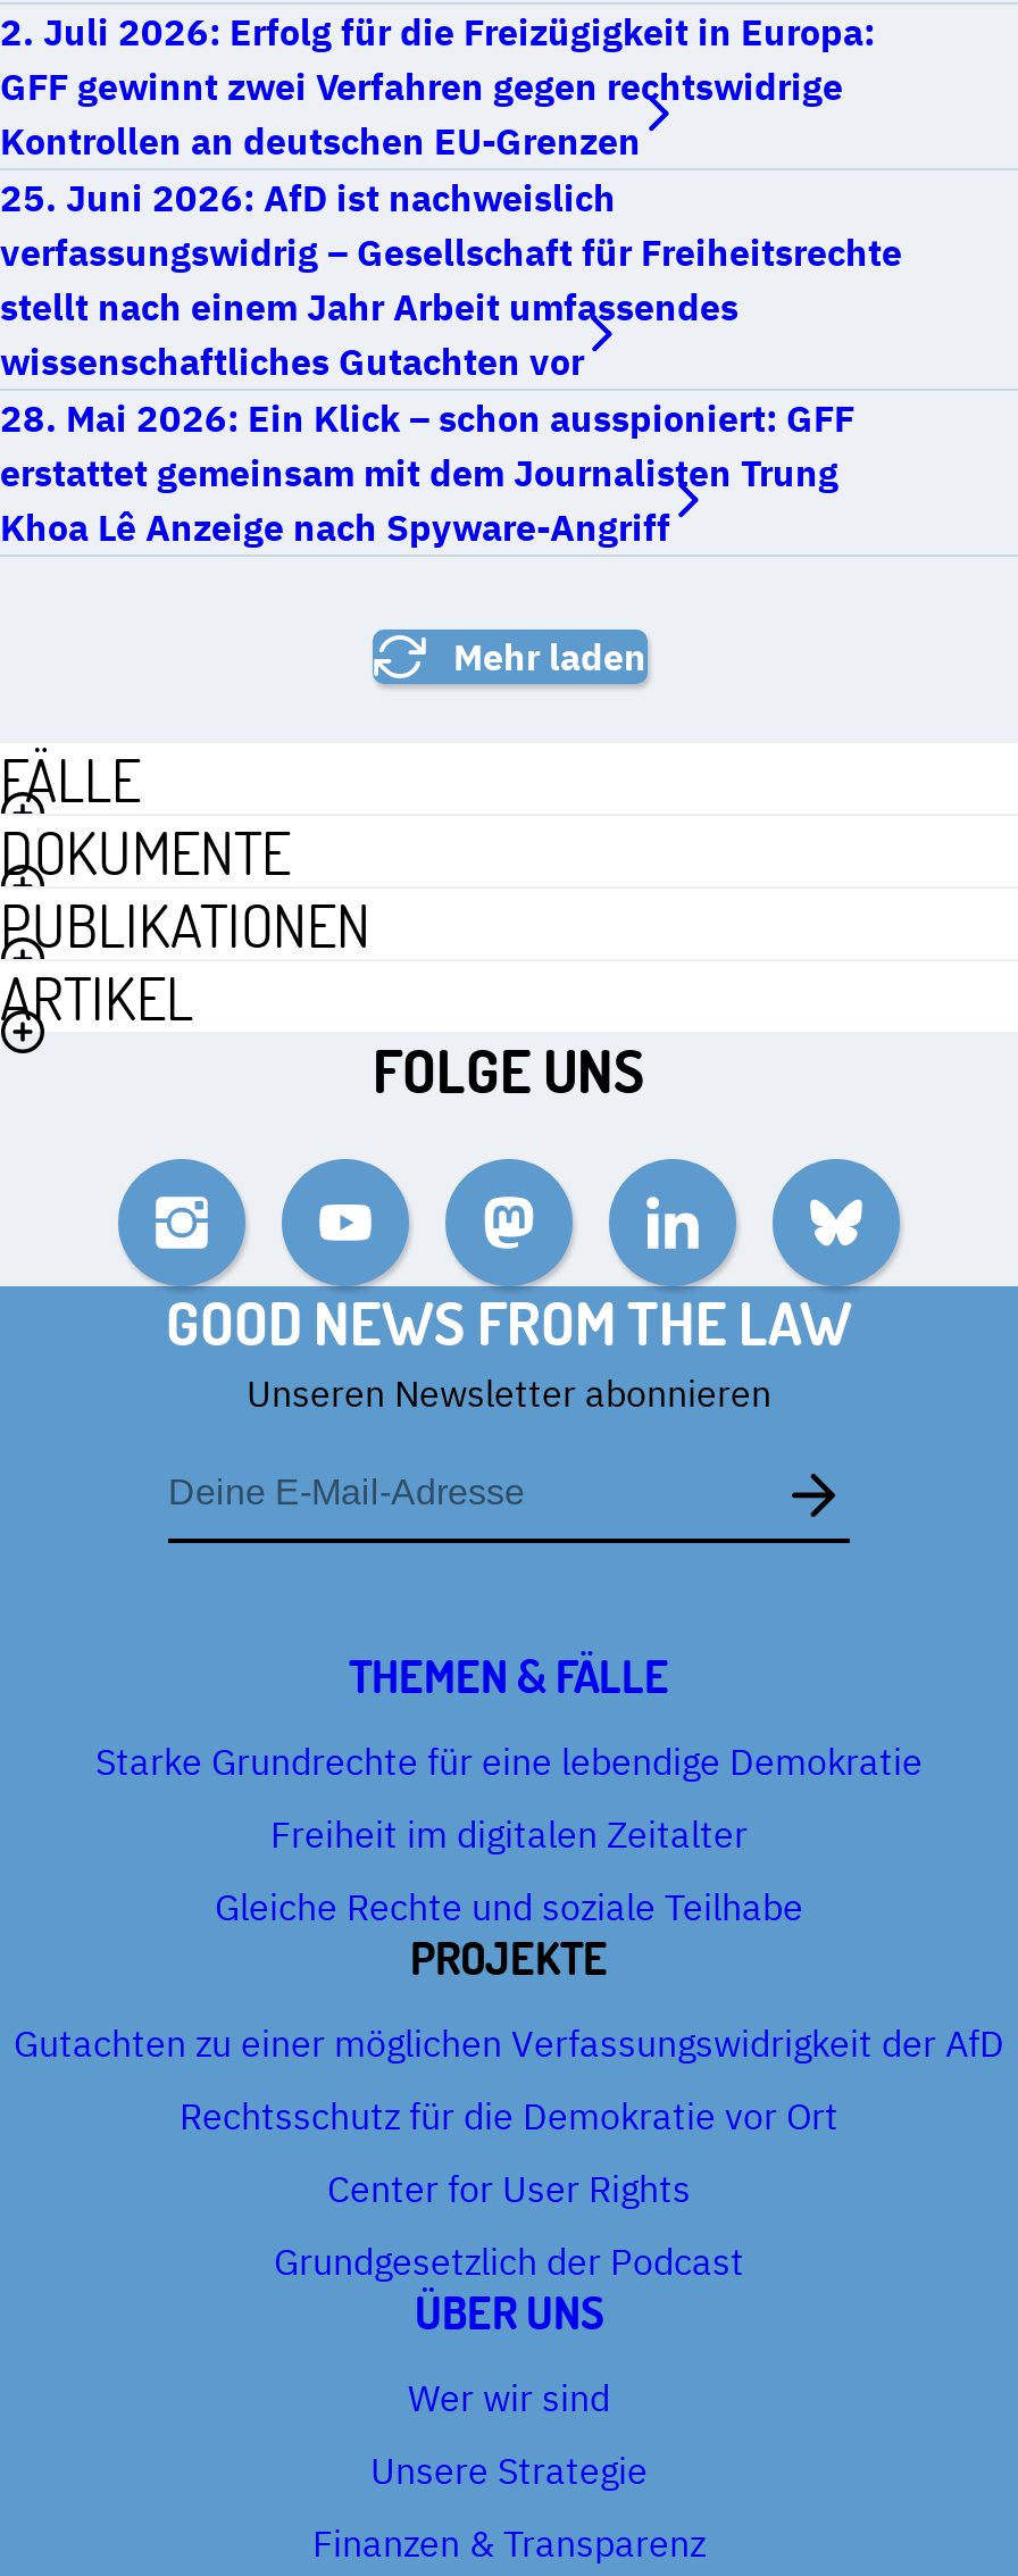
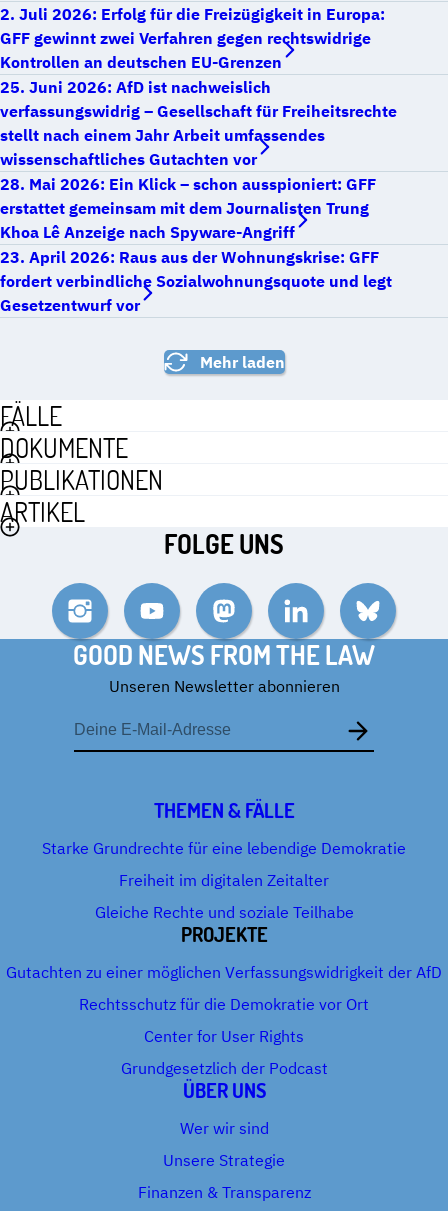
+ 23. April 2026: Raus aus der Wohnungskrise: GFF
+ fordert verbindliche Sozialwohnungsquote und legt
+ Gesetzentwurf vor
